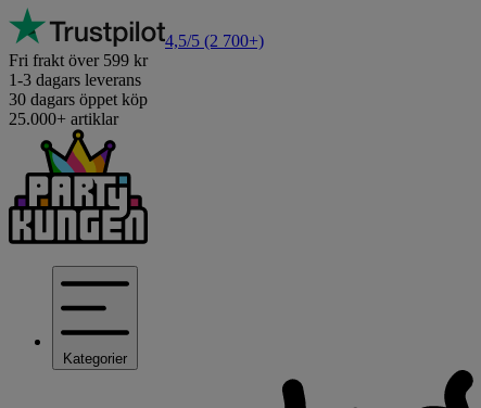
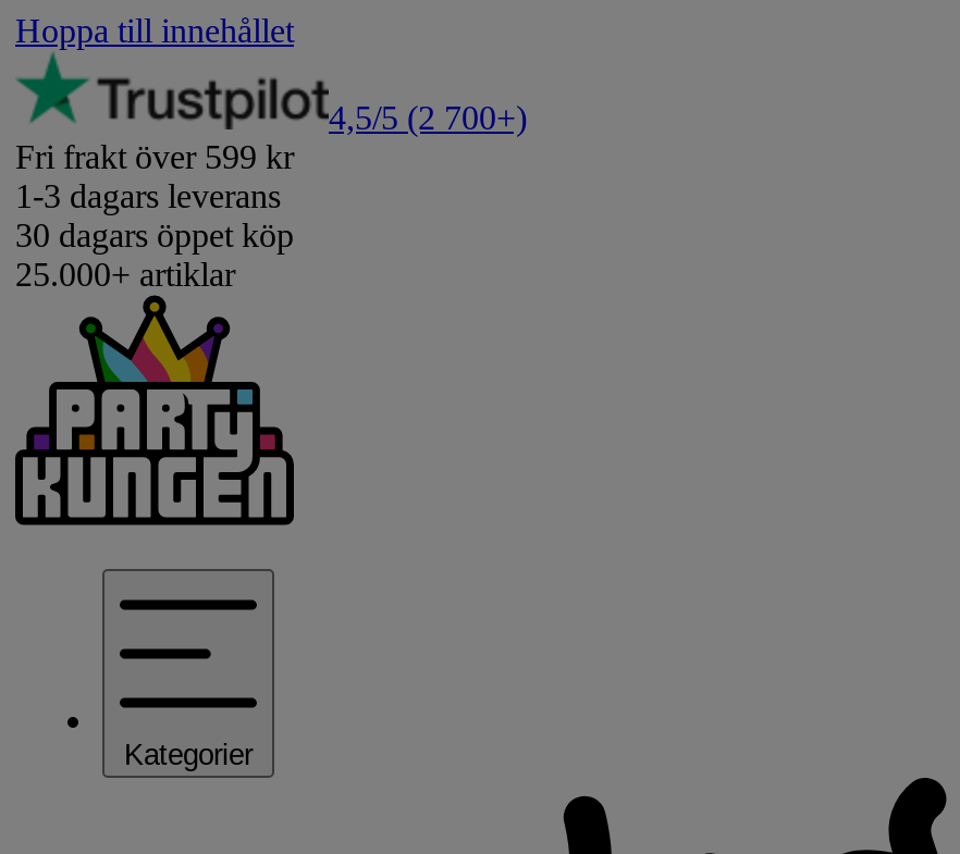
+ Hoppa till innehållet
